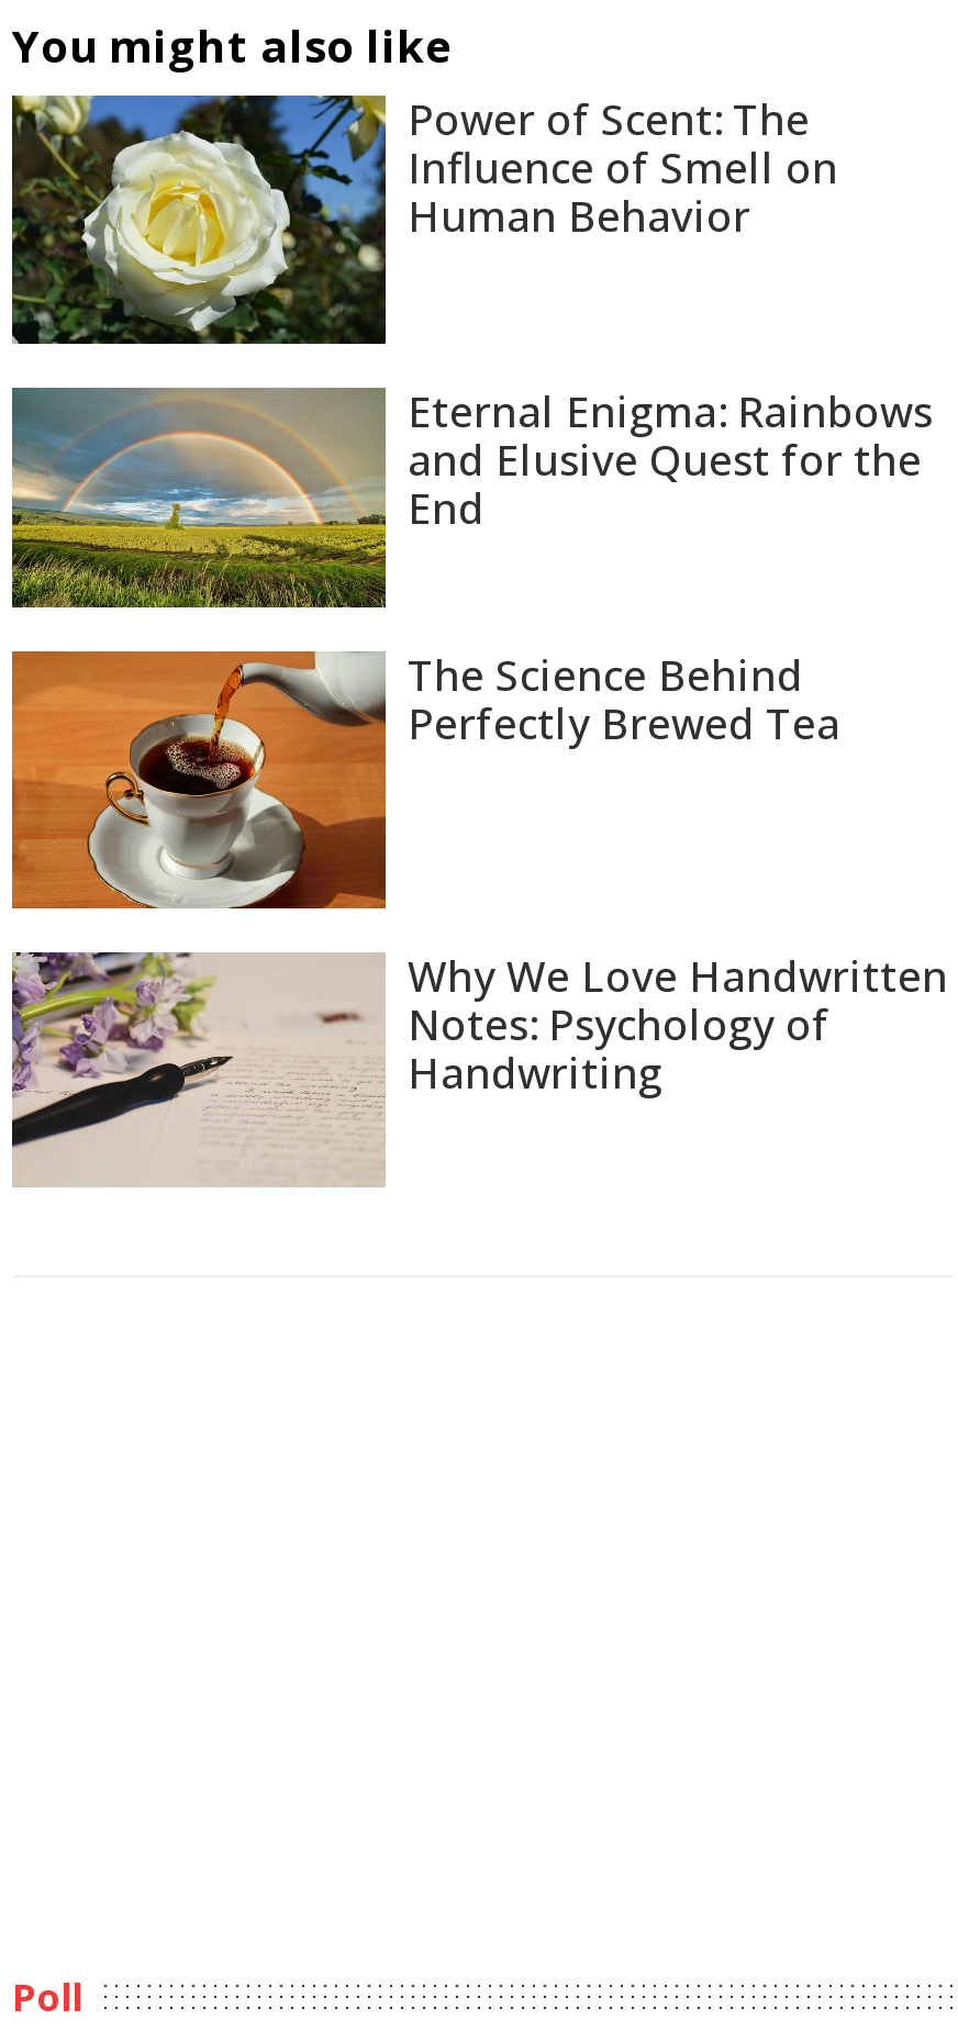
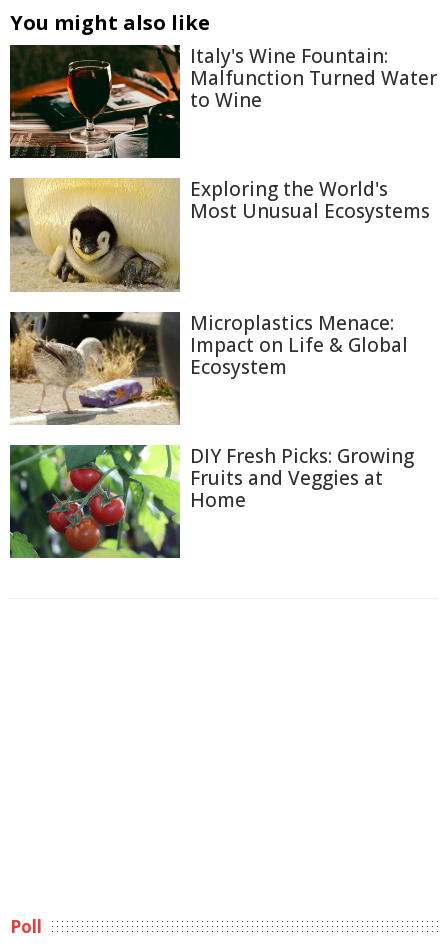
- [image]
- Power of Scent: The
- Influence of Smell on
- Human Behavior
+ [image]
+ Italy's Wine Fountain:
+ Malfunction Turned Water
+ to Wine

- [image]
- Eternal Enigma: Rainbows
- and Elusive Quest for the
- End
+ [image]
+ Exploring the World's
+ Most Unusual Ecosystems

- [image]
- The Science Behind
- Perfectly Brewed Tea
+ [image]
+ Microplastics Menace:
+ Impact on Life & Global
+ Ecosystem

- [image]
- Why We Love Handwritten
- Notes: Psychology of
- Handwriting
+ [image]
+ DIY Fresh Picks: Growing
+ Fruits and Veggies at
+ Home
